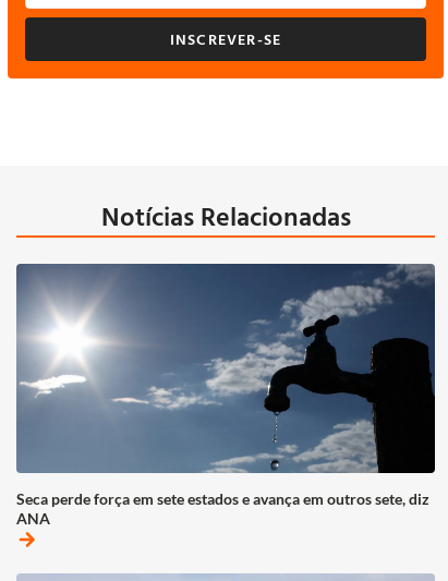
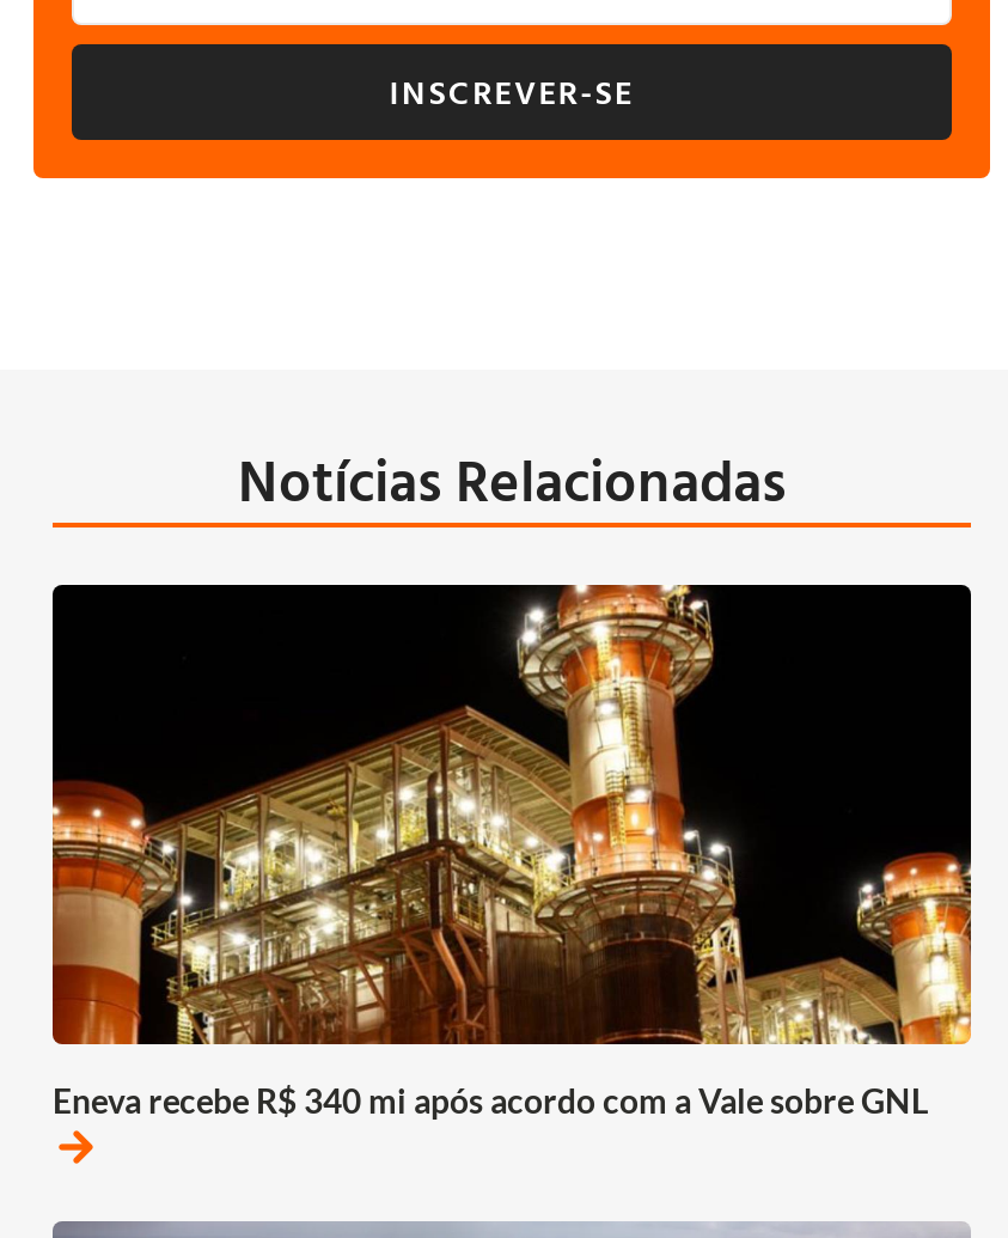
- [image]
- Seca perde força em sete estados e avança em outros sete, diz
- ANA
+ [image]
+ Eneva recebe R$ 340 mi após acordo com a Vale sobre GNL
